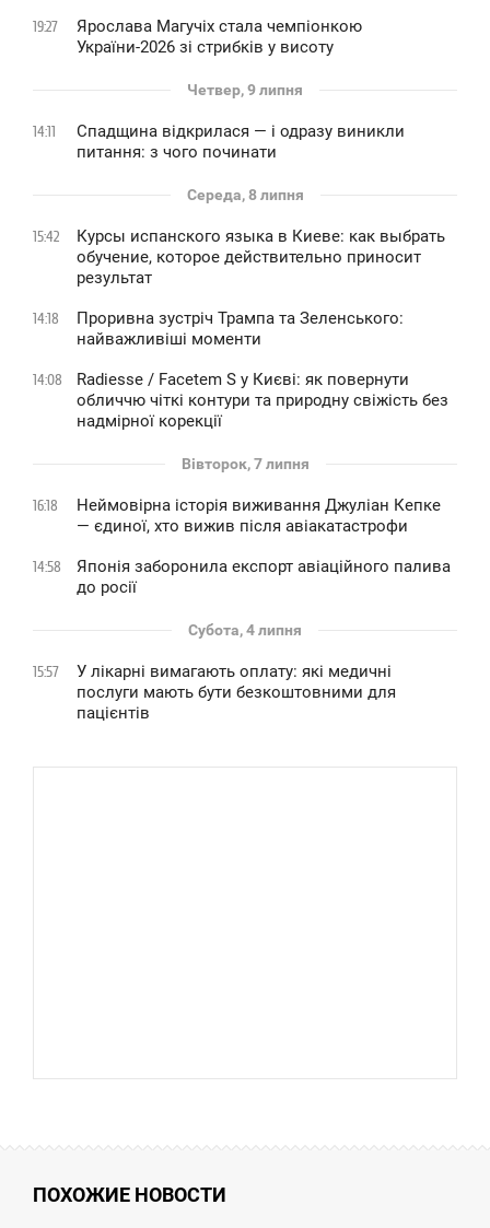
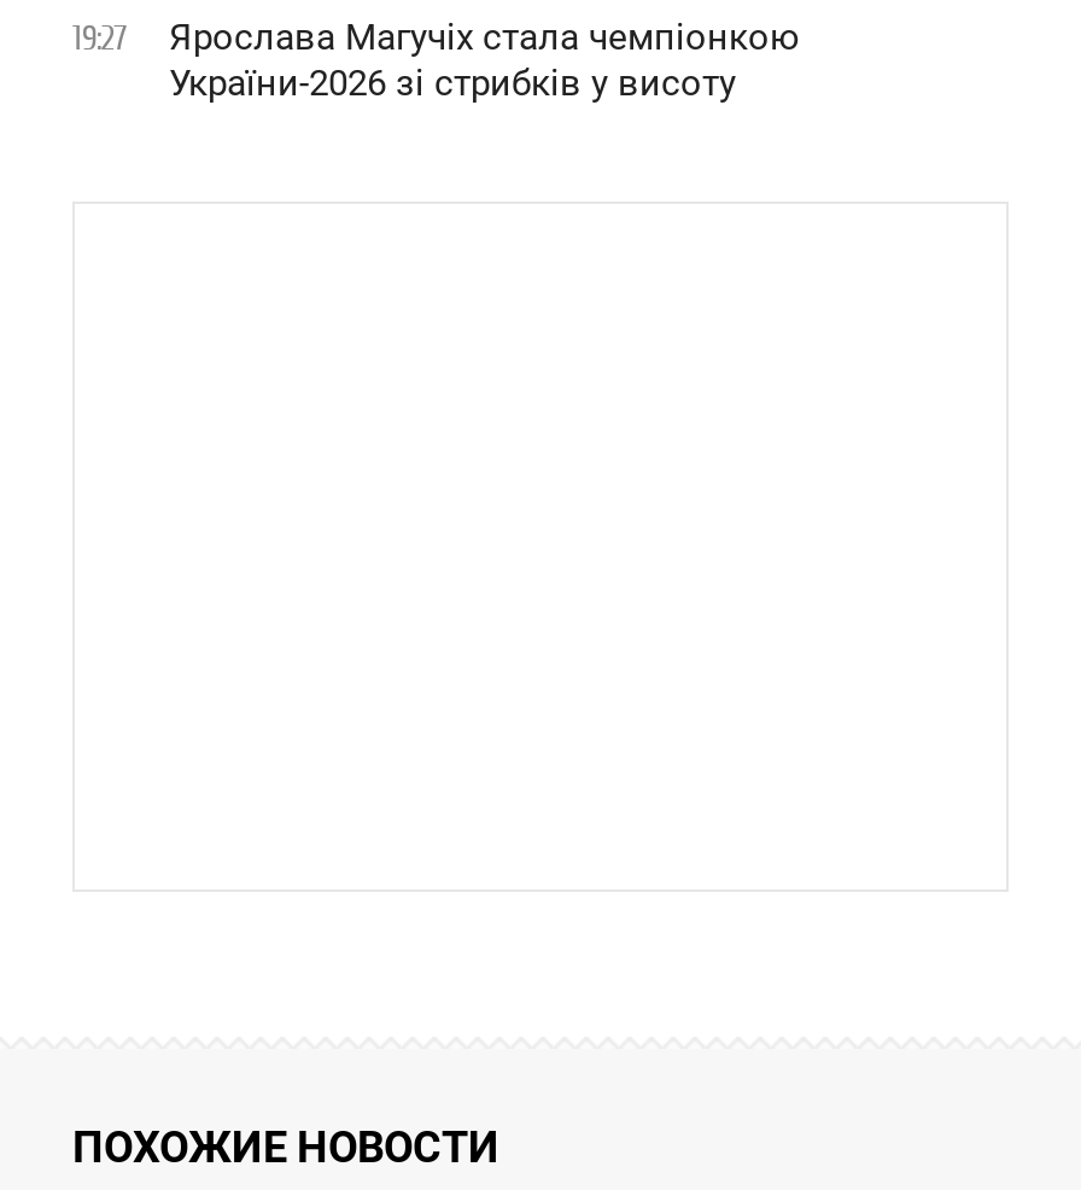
- Четвер, 9 липня
- 14:11
- Спадщина відкрилася — і одразу виникли
- питання: з чого починати
- Середа, 8 липня
- 15:42
- Курсы испанского языка в Киеве: как выбрать
- обучение, которое действительно приносит
- результат
- 14:18
- Проривна зустріч Трампа та Зеленського:
- найважливіші моменти
- 14:08
- Radiesse / Facetem S у Києві: як повернути
- обличчю чіткі контури та природну свіжість без
- надмірної корекції
- Вівторок, 7 липня
- 16:18
- Неймовірна історія виживання Джуліан Кепке
- — єдиної, хто вижив після авіакатастрофи
- 14:58
- Японія заборонила експорт авіаційного палива
- до росії
- Субота, 4 липня
- 15:57
- У лікарні вимагають оплату: які медичні
- послуги мають бути безкоштовними для
- пацієнтів
